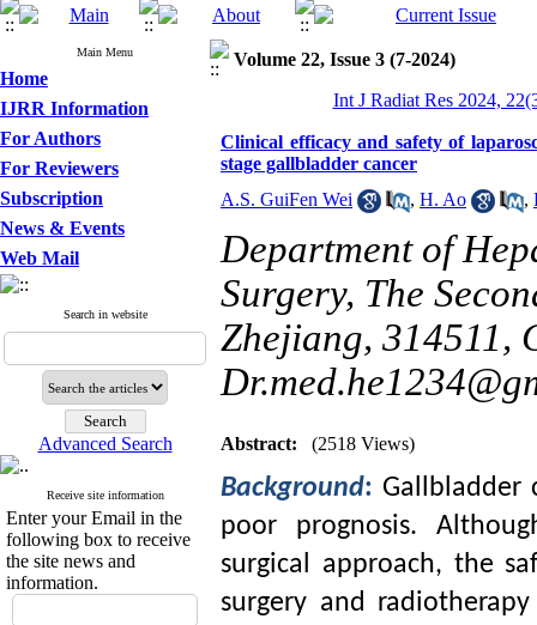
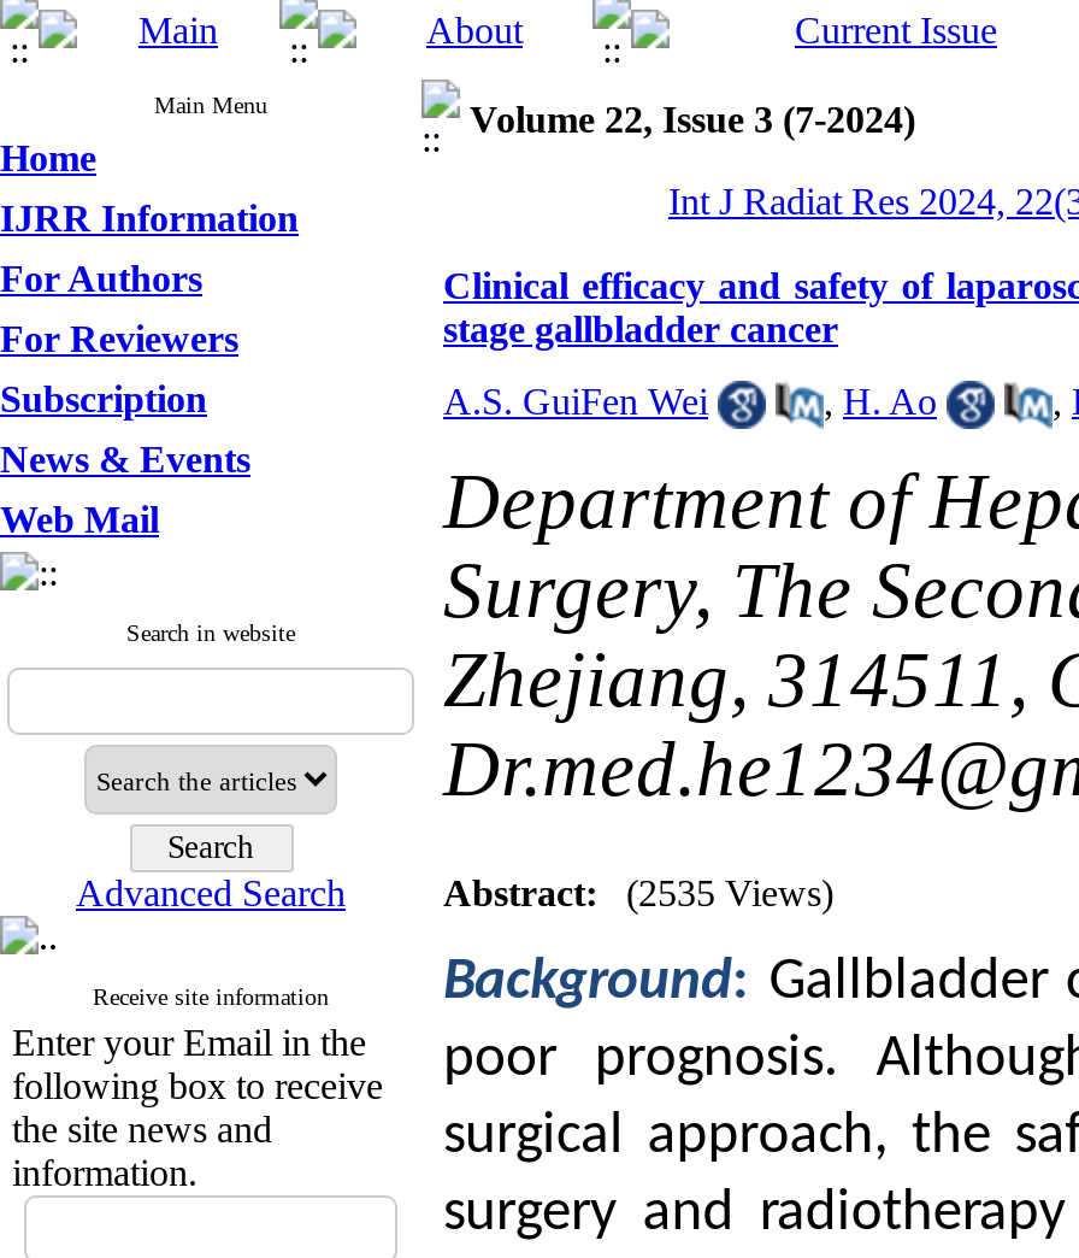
- Abstract: (2518 Views)
+ Abstract: (2535 Views)
